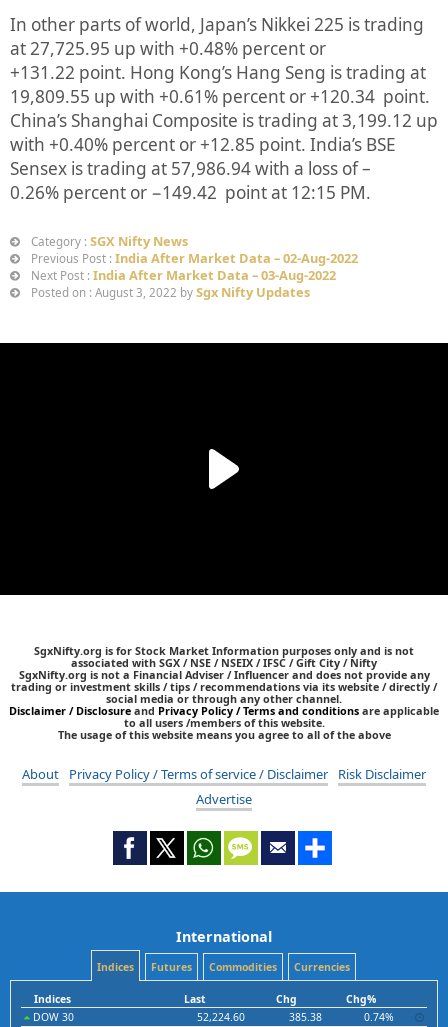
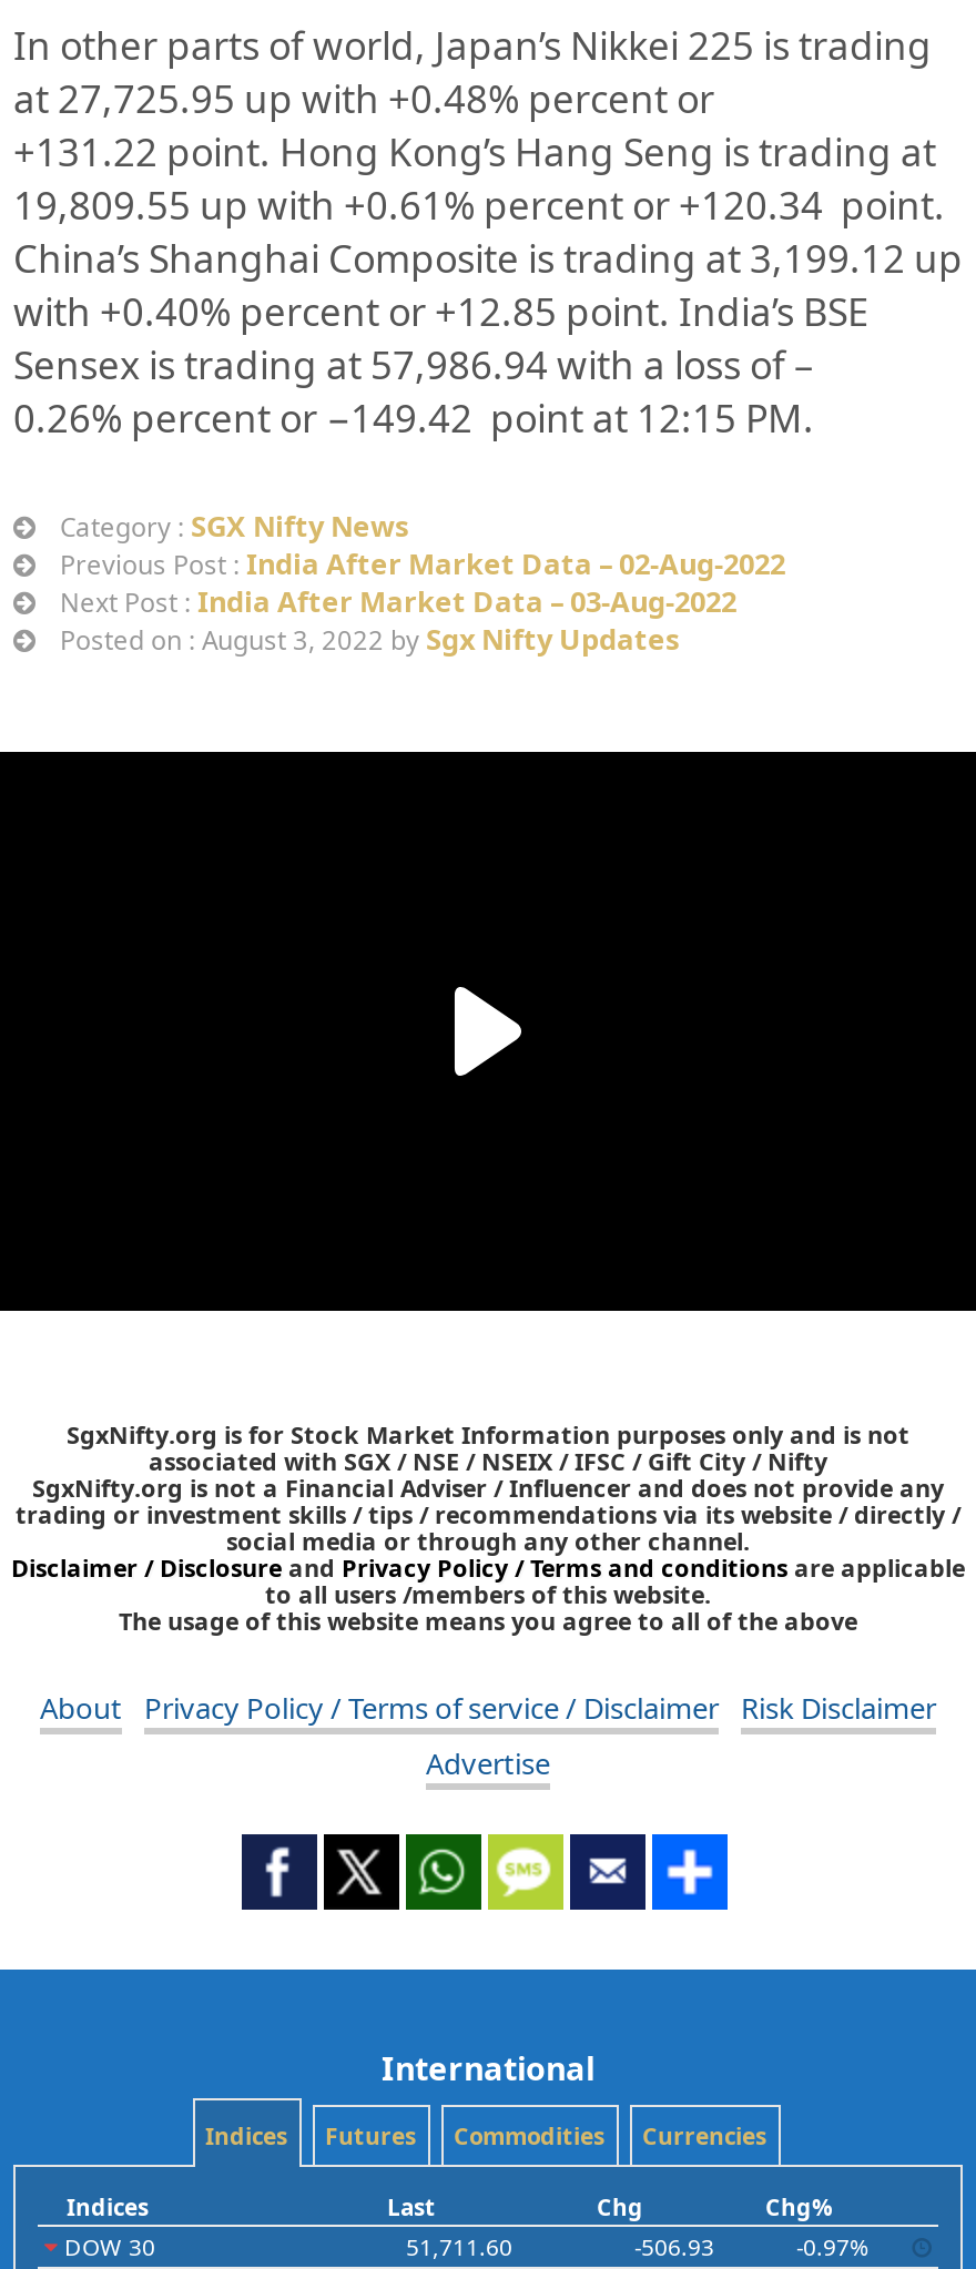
- 52,224.60
+ 51,711.60

- 385.38
+ -506.93

- 0.74%
+ -0.97%
